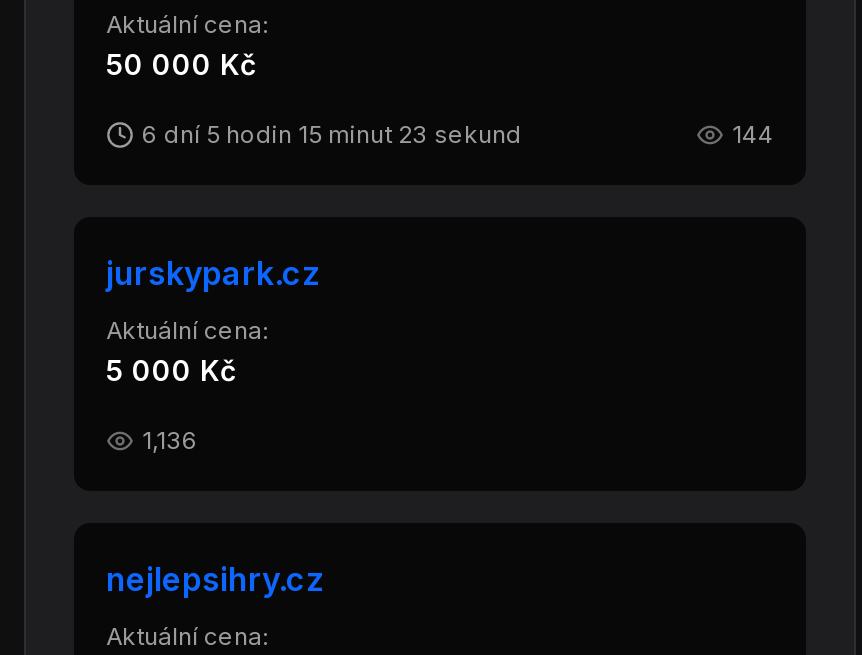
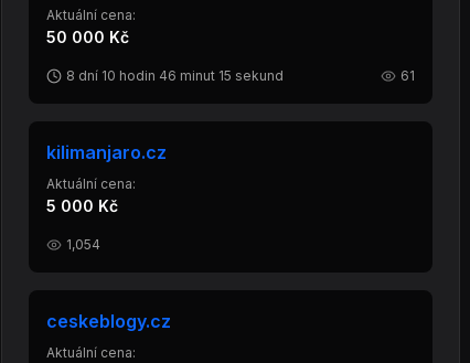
- 6 dní 5 hodin 15 minut 23 sekund
- 144
+ 8 dní 10 hodin 46 minut 15 sekund
+ 61

- jurskypark.cz
+ kilimanjaro.cz

- 1,136
+ 1,054

- nejlepsihry.cz
+ ceskeblogy.cz
